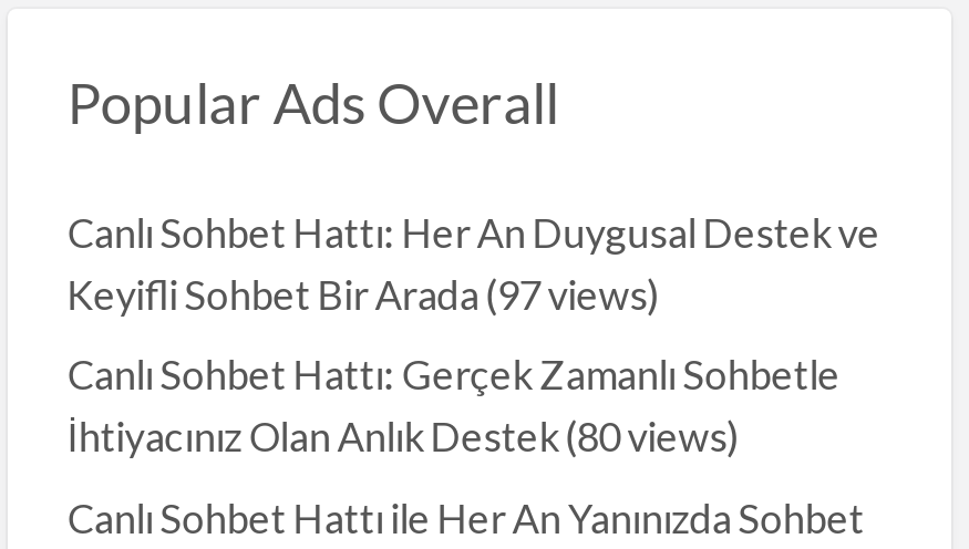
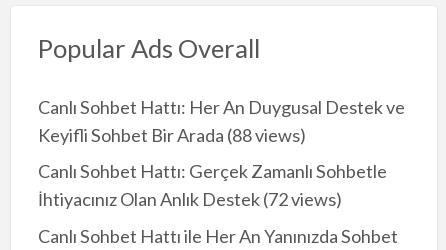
- Keyifli Sohbet Bir Arada (97 views)
+ Keyifli Sohbet Bir Arada (88 views)

- İhtiyacınız Olan Anlık Destek (80 views)
+ İhtiyacınız Olan Anlık Destek (72 views)
